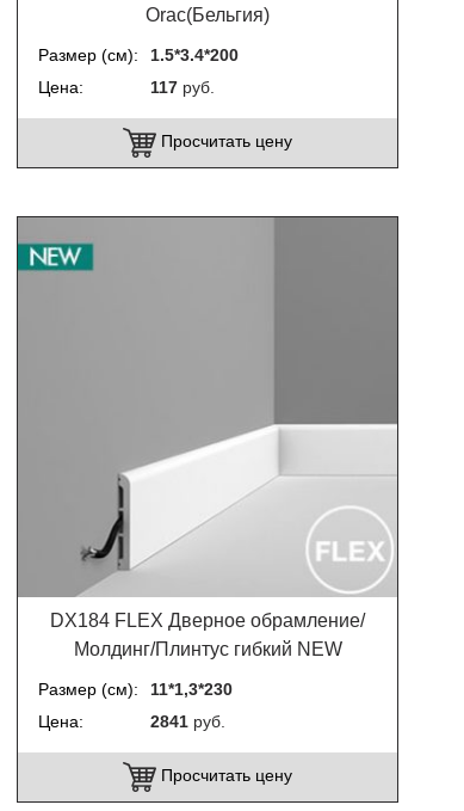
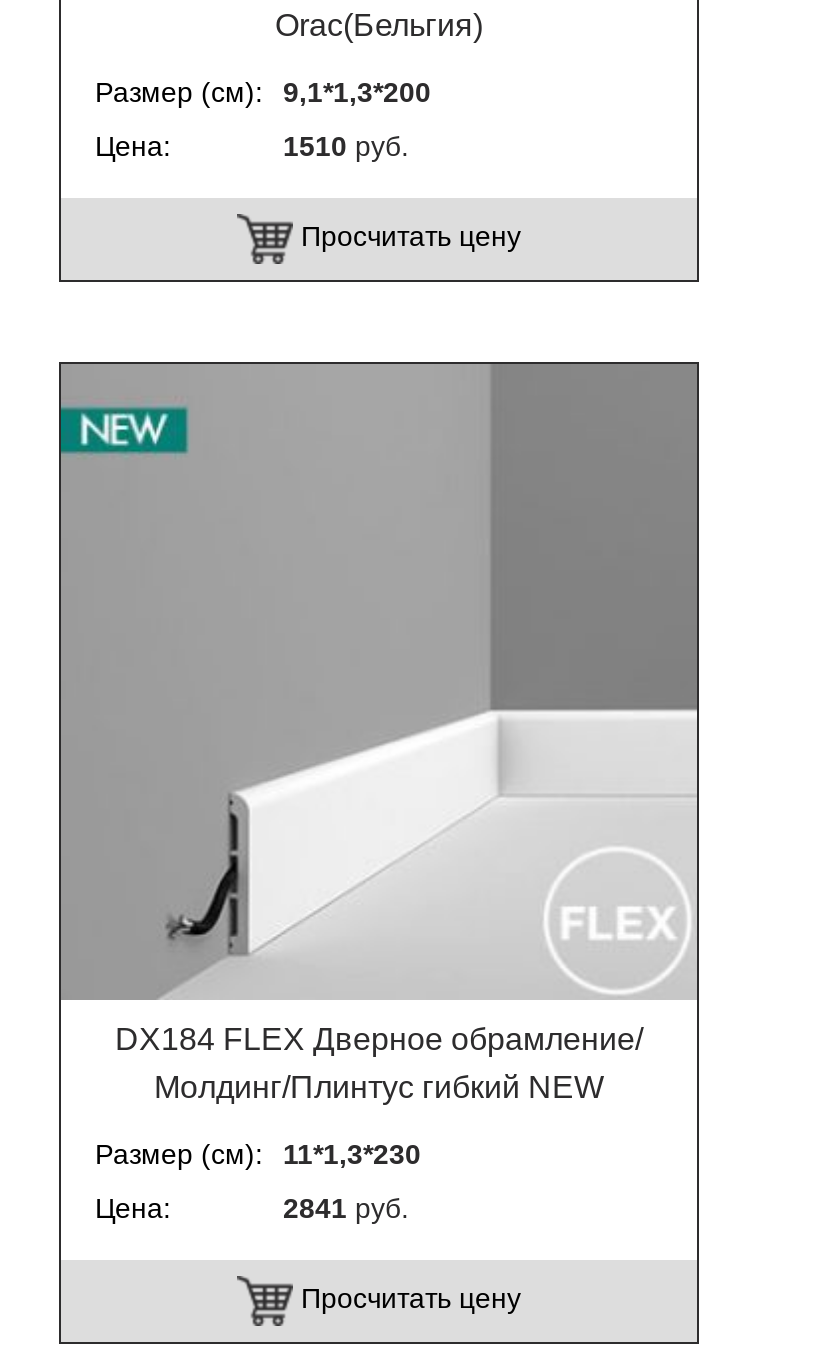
- Размер (см) 1.5*3.4*200
+ Размер (см) 9,1*1,3*200

- 117 руб.
+ 1510 руб.
